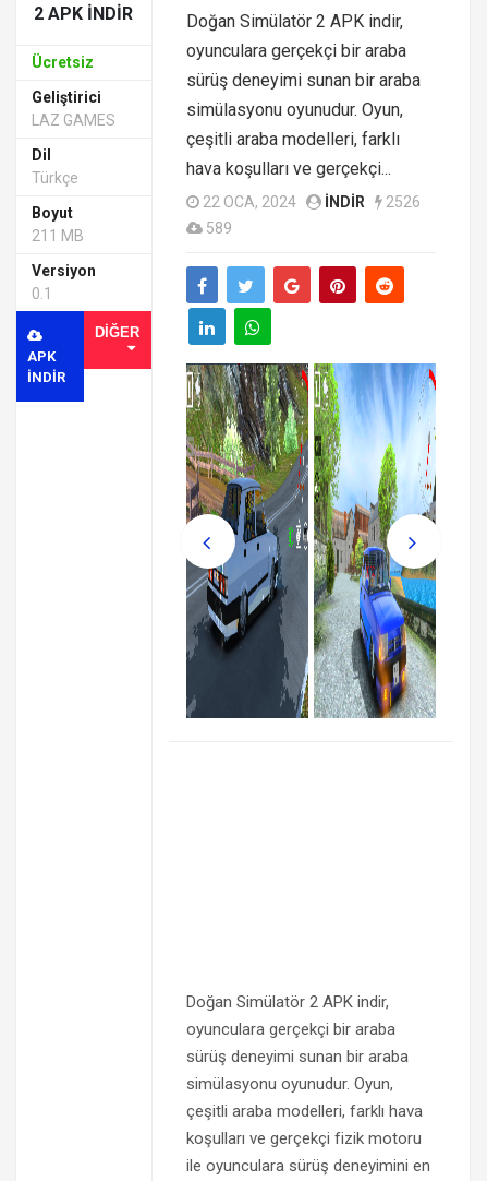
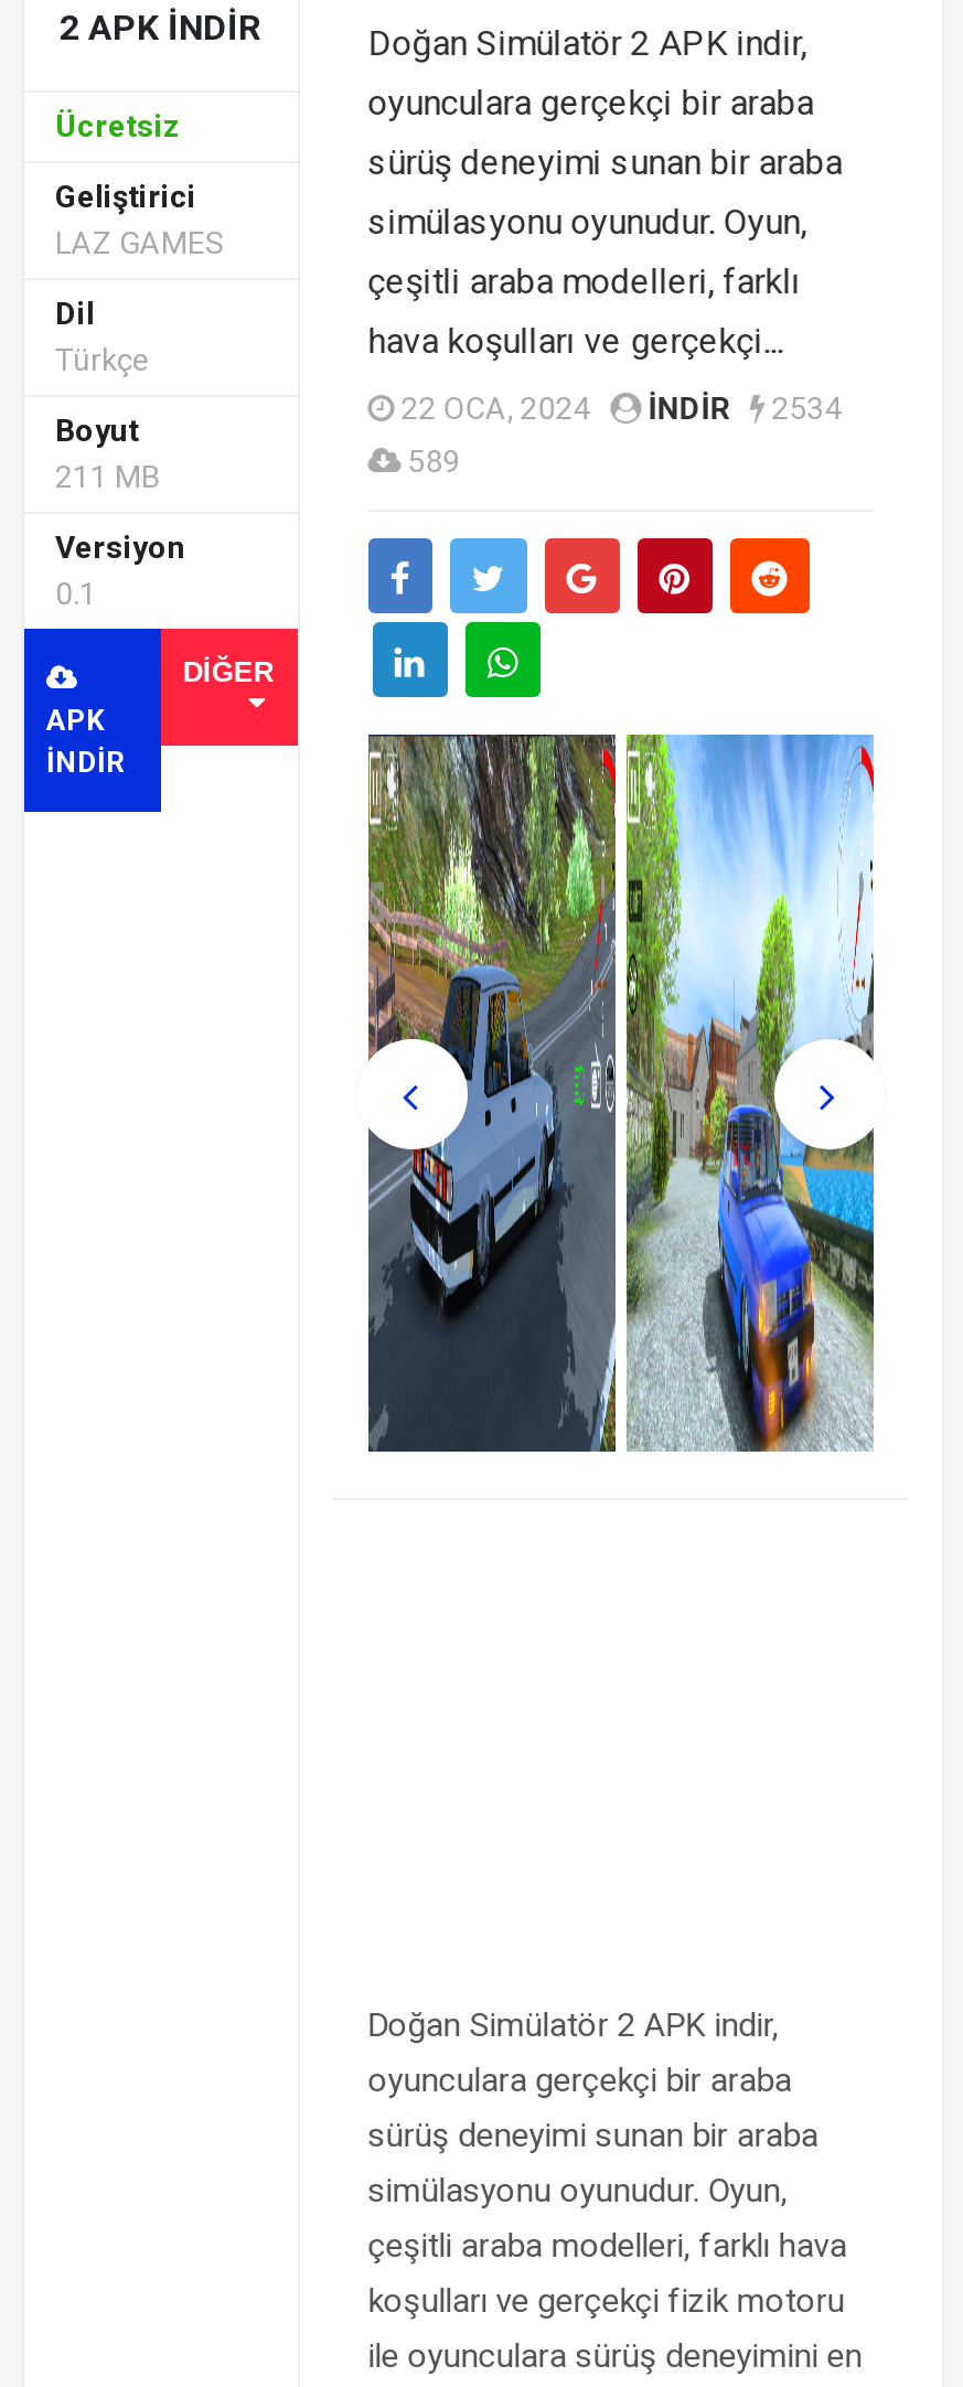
- 22 OCA, 2024 INDIR 2526
+ 22 OCA, 2024 INDIR 2534
